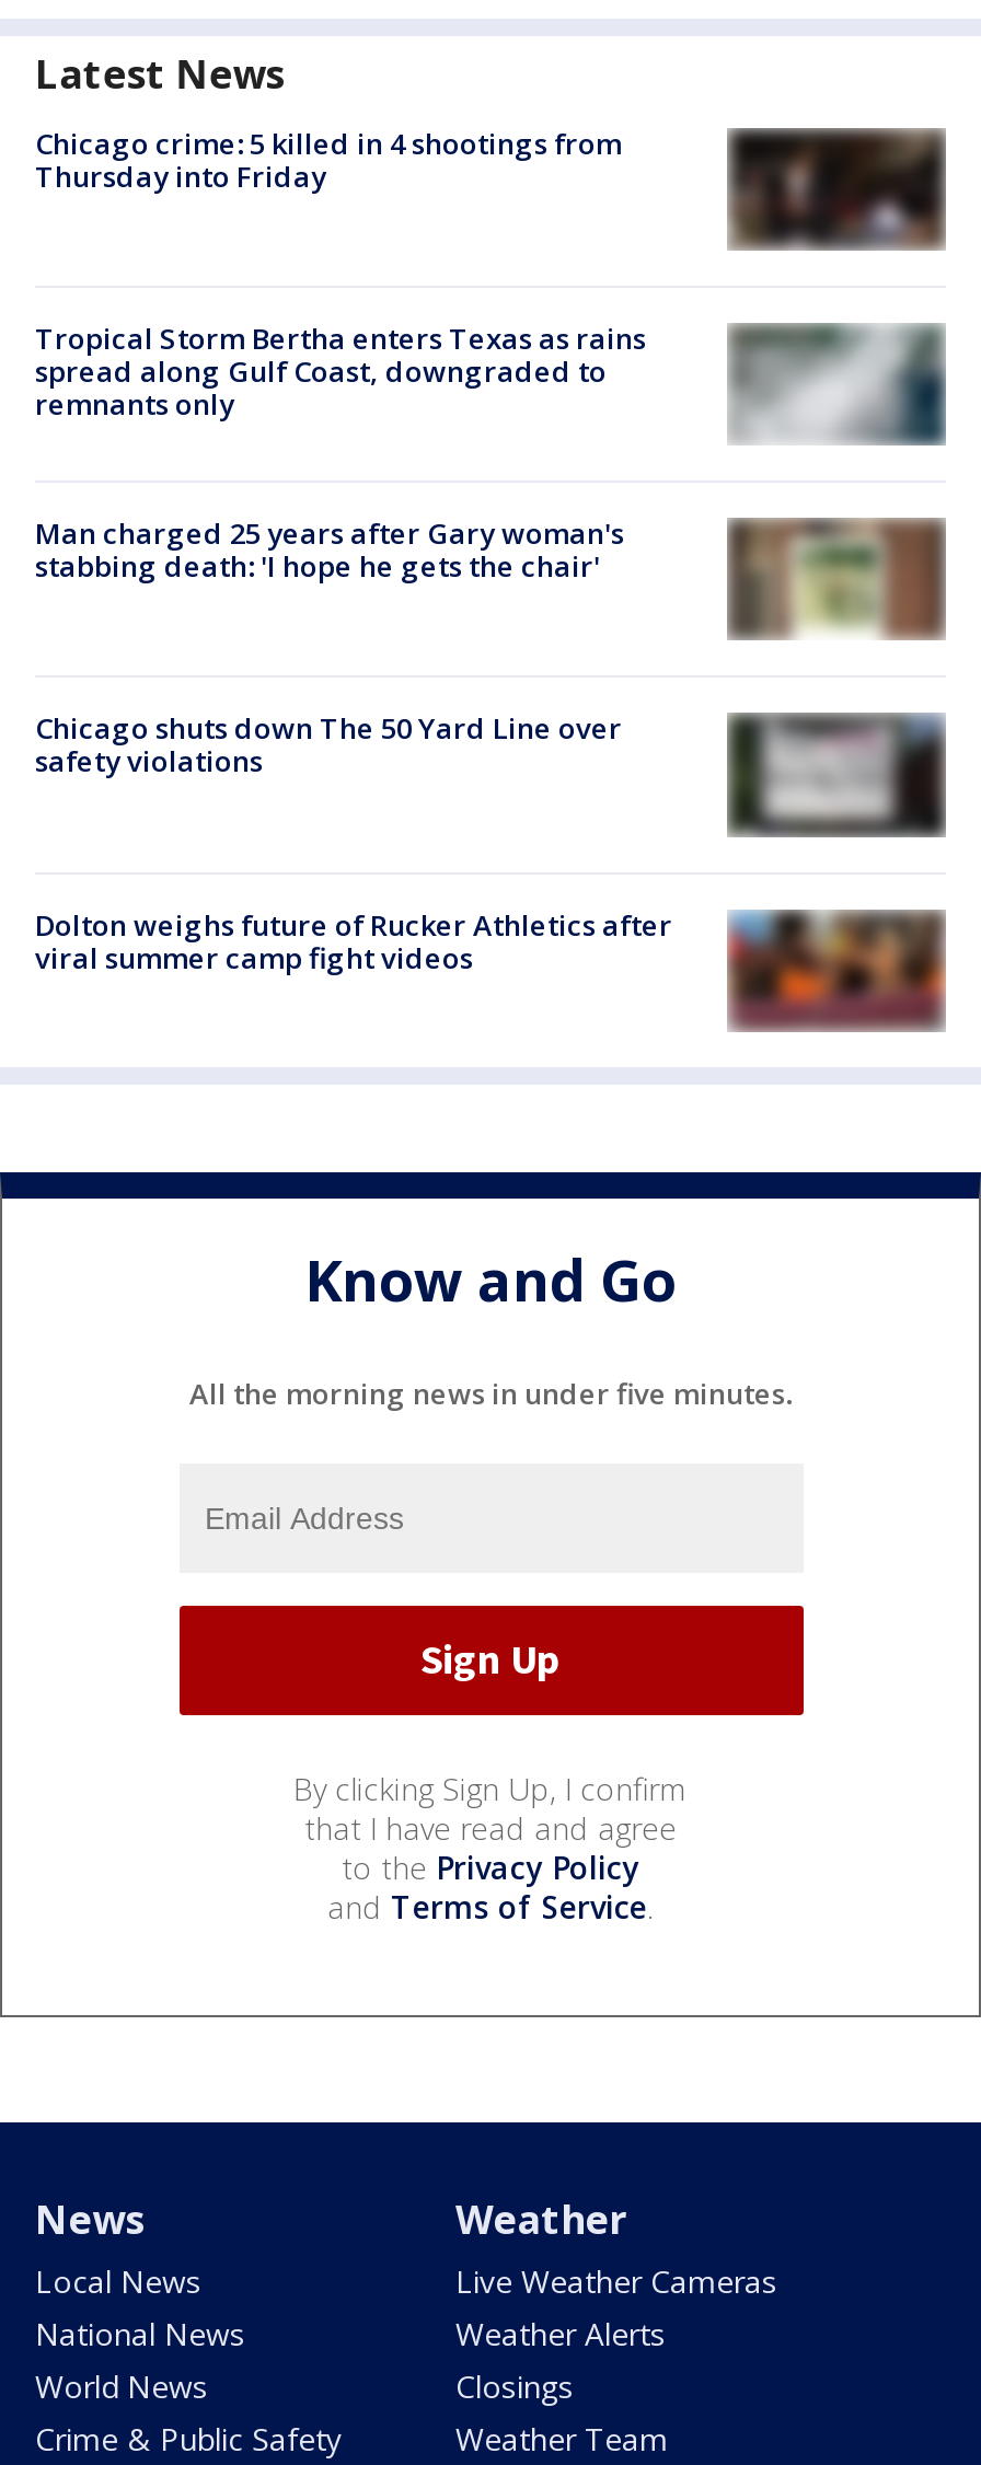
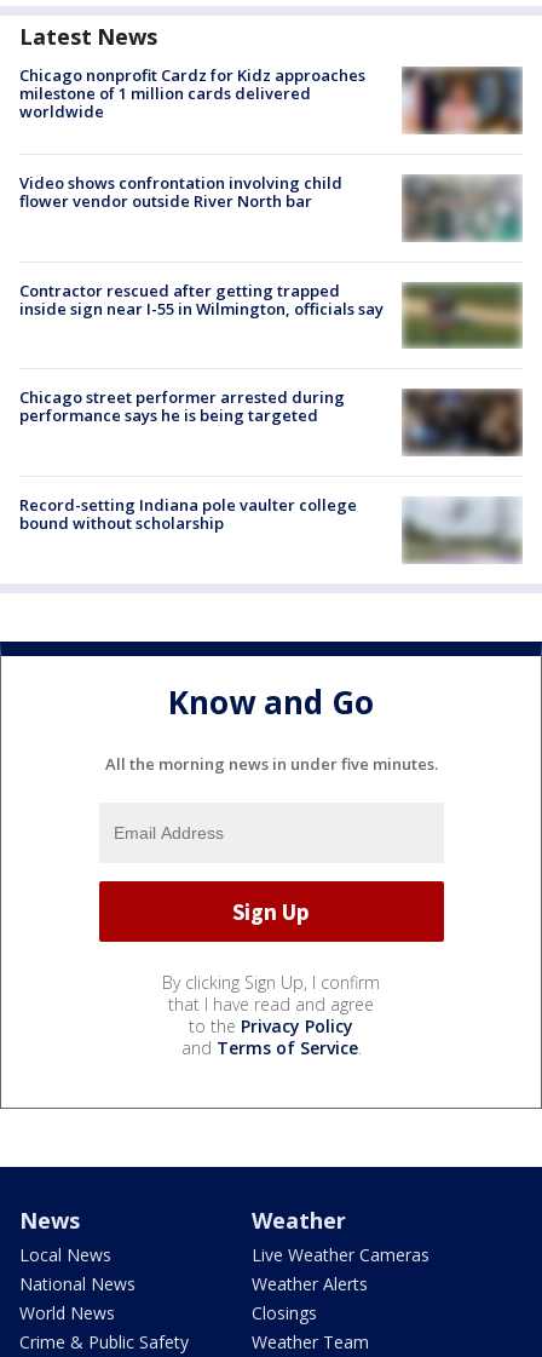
- Chicago crime: 5 killed in 4 shootings from
- Thursday into Friday
+ Chicago nonprofit Cardz for Kidz approaches
+ milestone of 1 million cards delivered
+ worldwide

- [image]
+ [image]

- Tropical Storm Bertha enters Texas as rains
- spread along Gulf Coast, downgraded to
- remnants only
+ Video shows confrontation involving child
+ flower vendor outside River North bar

- [image]
+ [image]

- Man charged 25 years after Gary woman's
- stabbing death: 'I hope he gets the chair'
+ Contractor rescued after getting trapped
+ inside sign near I-55 in Wilmington, officials say

- [image]
+ [image]

- Chicago shuts down The 50 Yard Line over
- safety violations
+ Chicago street performer arrested during
+ performance says he is being targeted

- [image]
+ [image]

- [image]
- Dolton weighs future of Rucker Athletics after
- viral summer camp fight videos
+ [image]
+ Record-setting Indiana pole vaulter college
+ bound without scholarship
